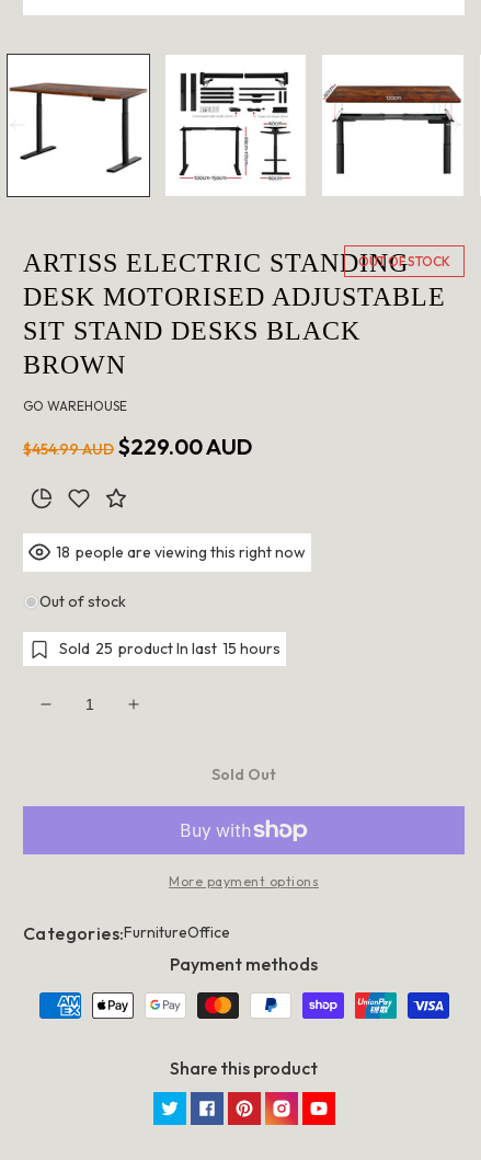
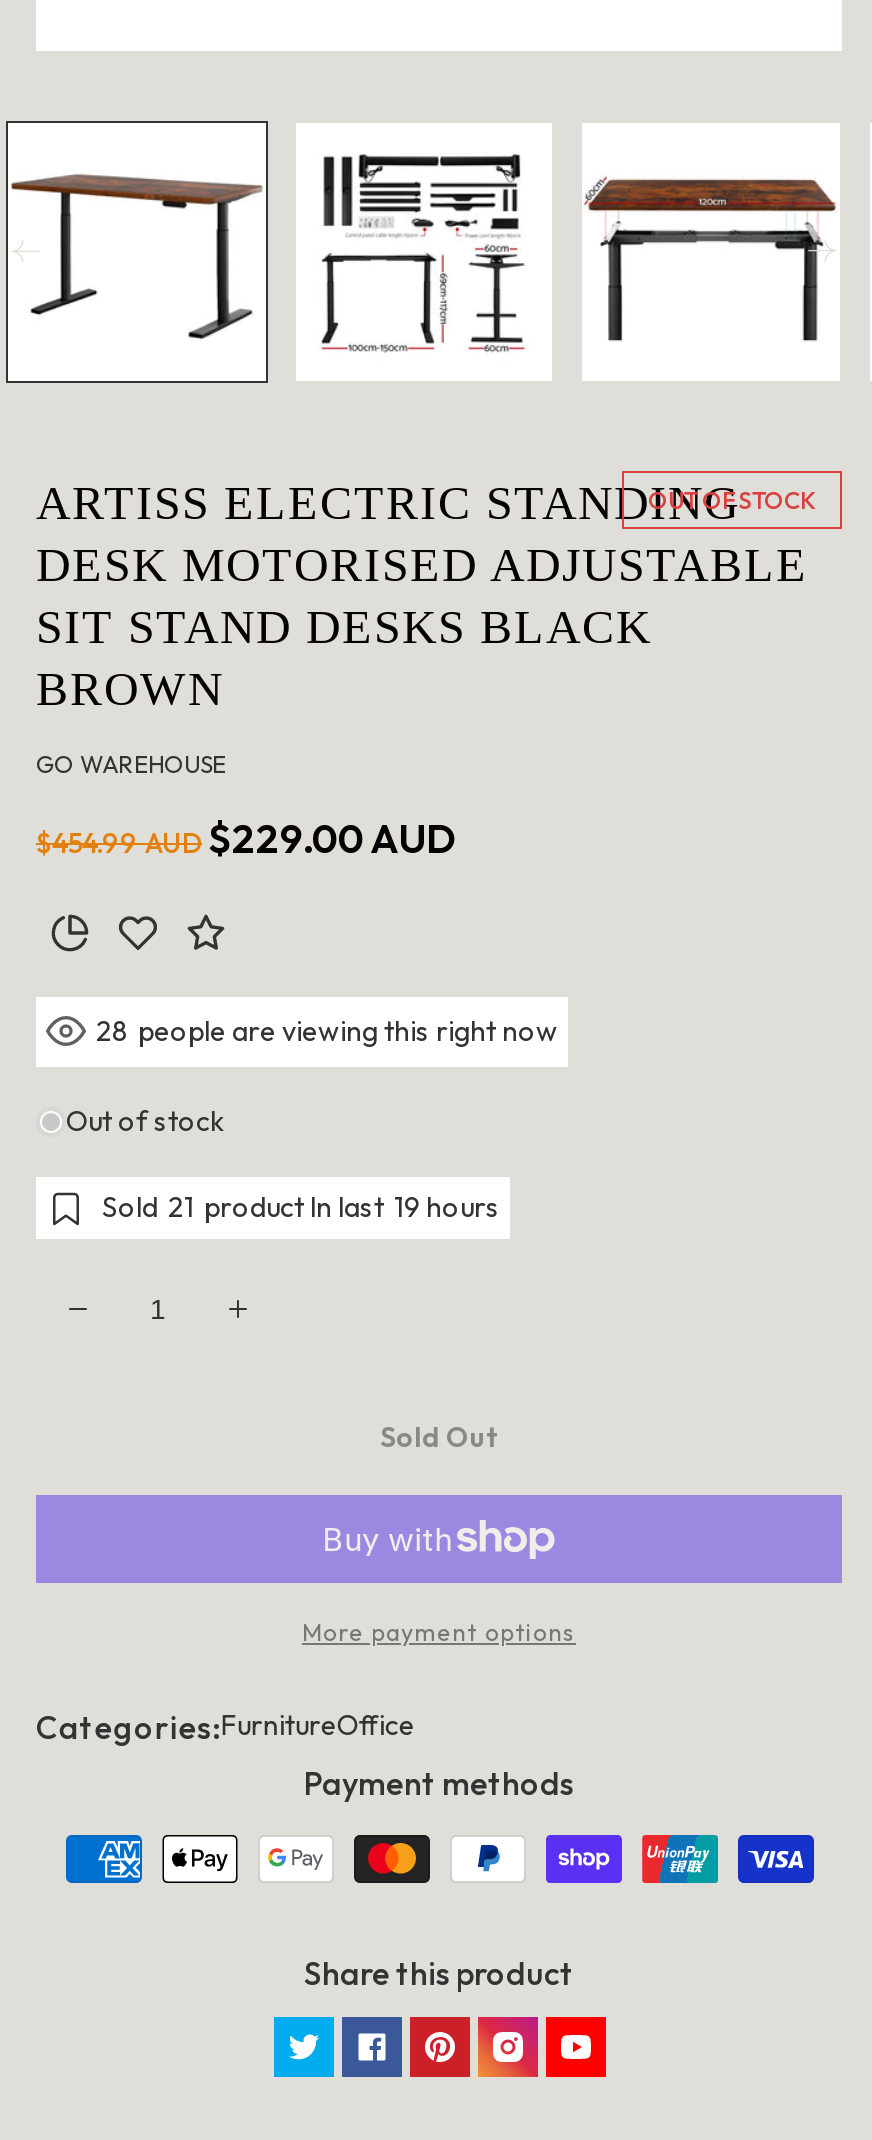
- 18 people are viewing this right now
+ 28 people are viewing this right now

- Sold 25 product In last 15 hours
+ Sold 21 product In last 19 hours
